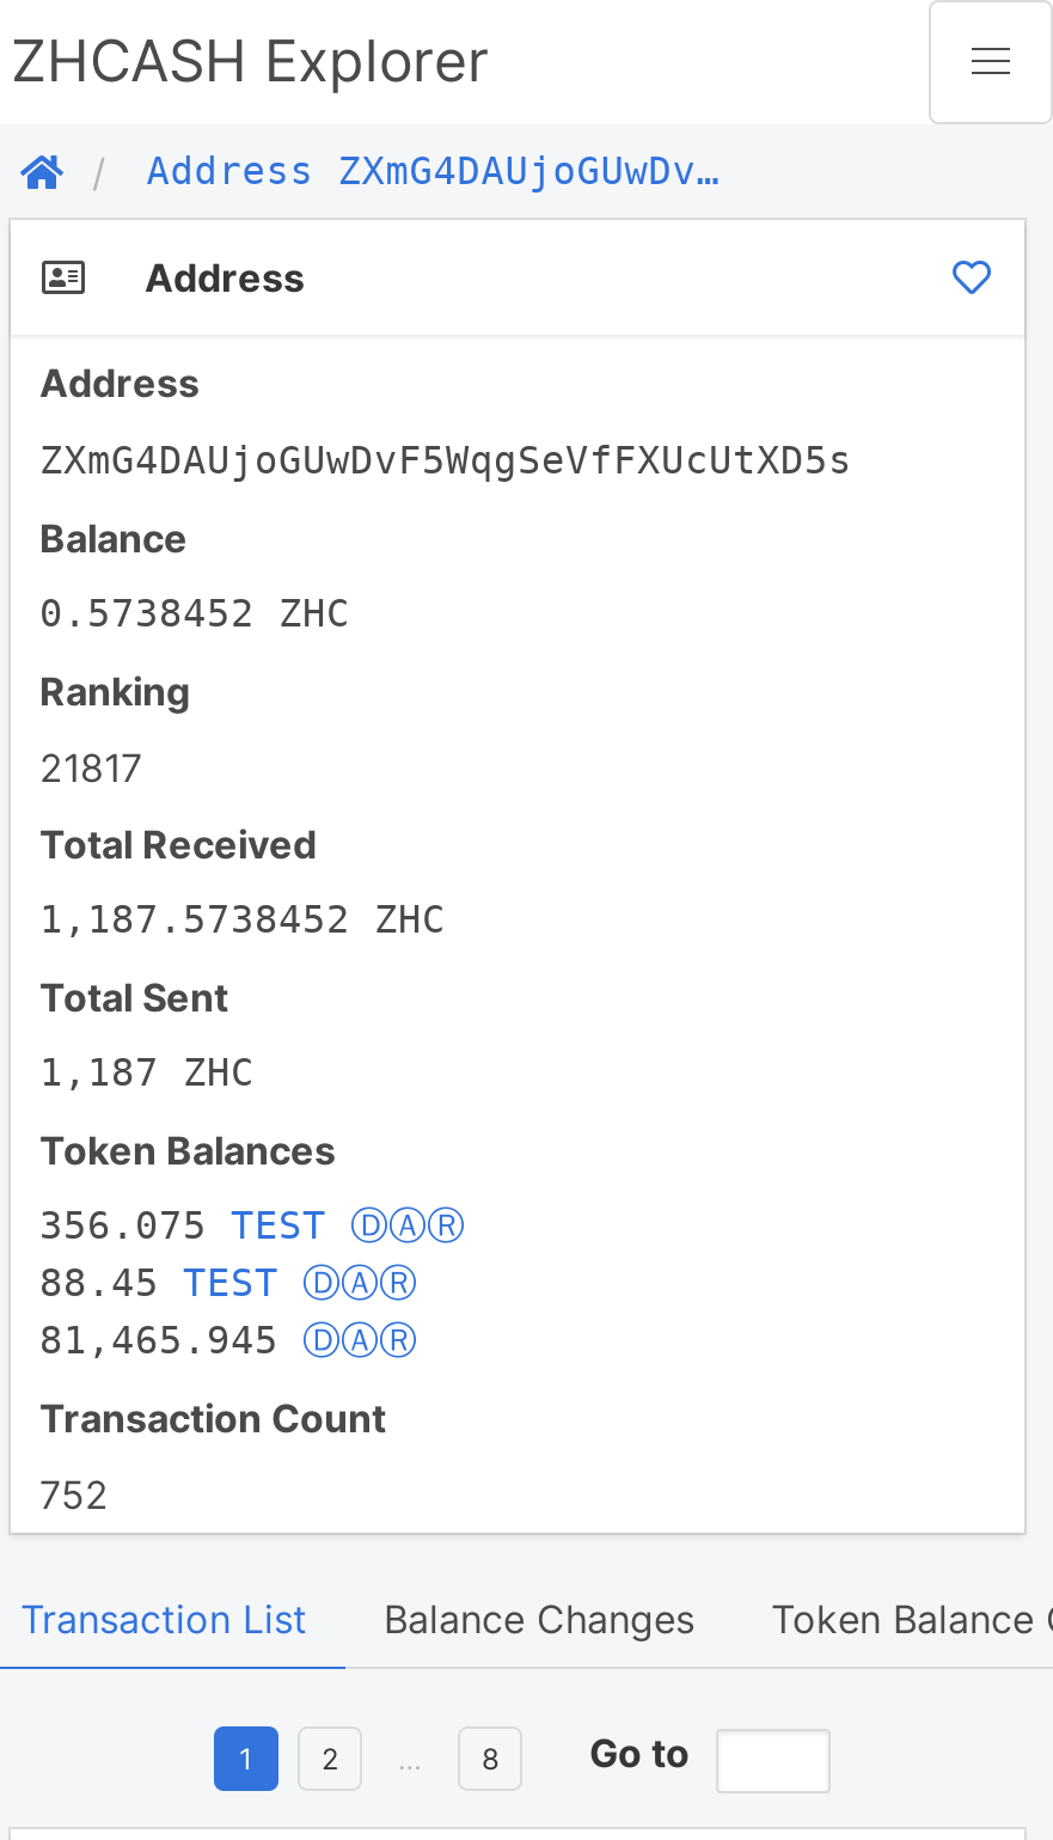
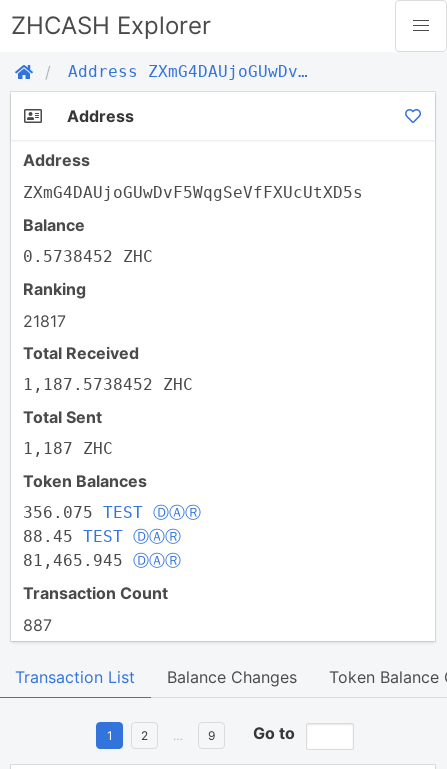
- 752
+ 887

- 8
+ 9
